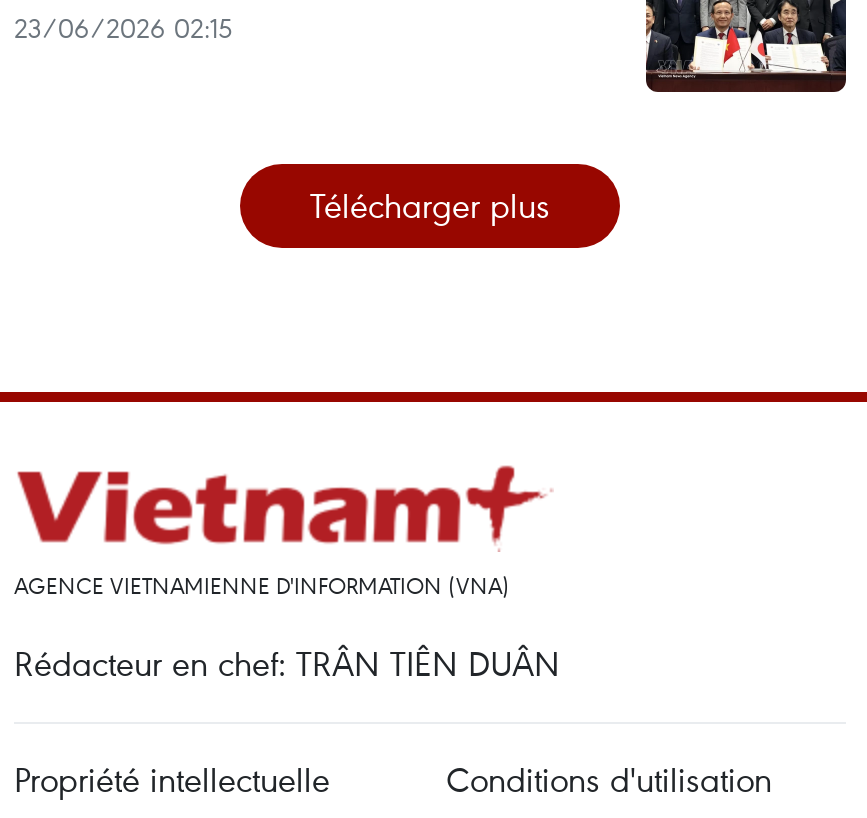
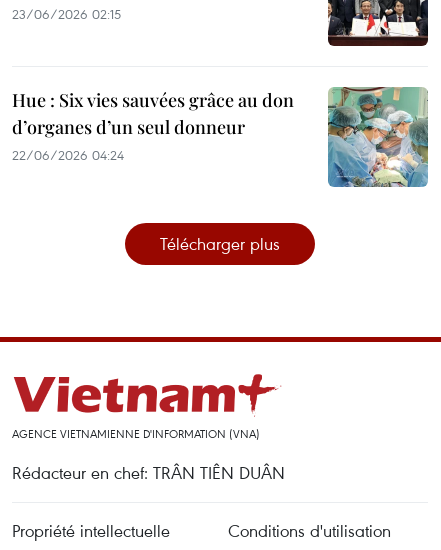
+ [image]
+ Hue : Six vies sauvées grâce au don
+ d’organes d’un seul donneur
+ 22/06/2026 04:24
